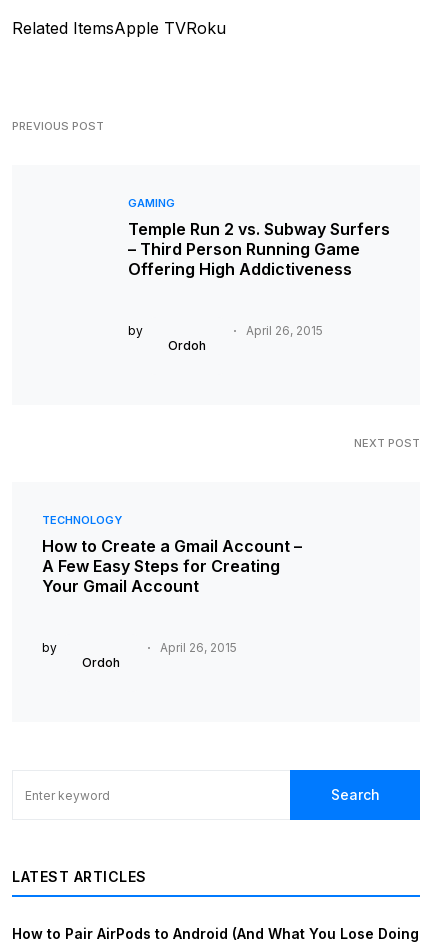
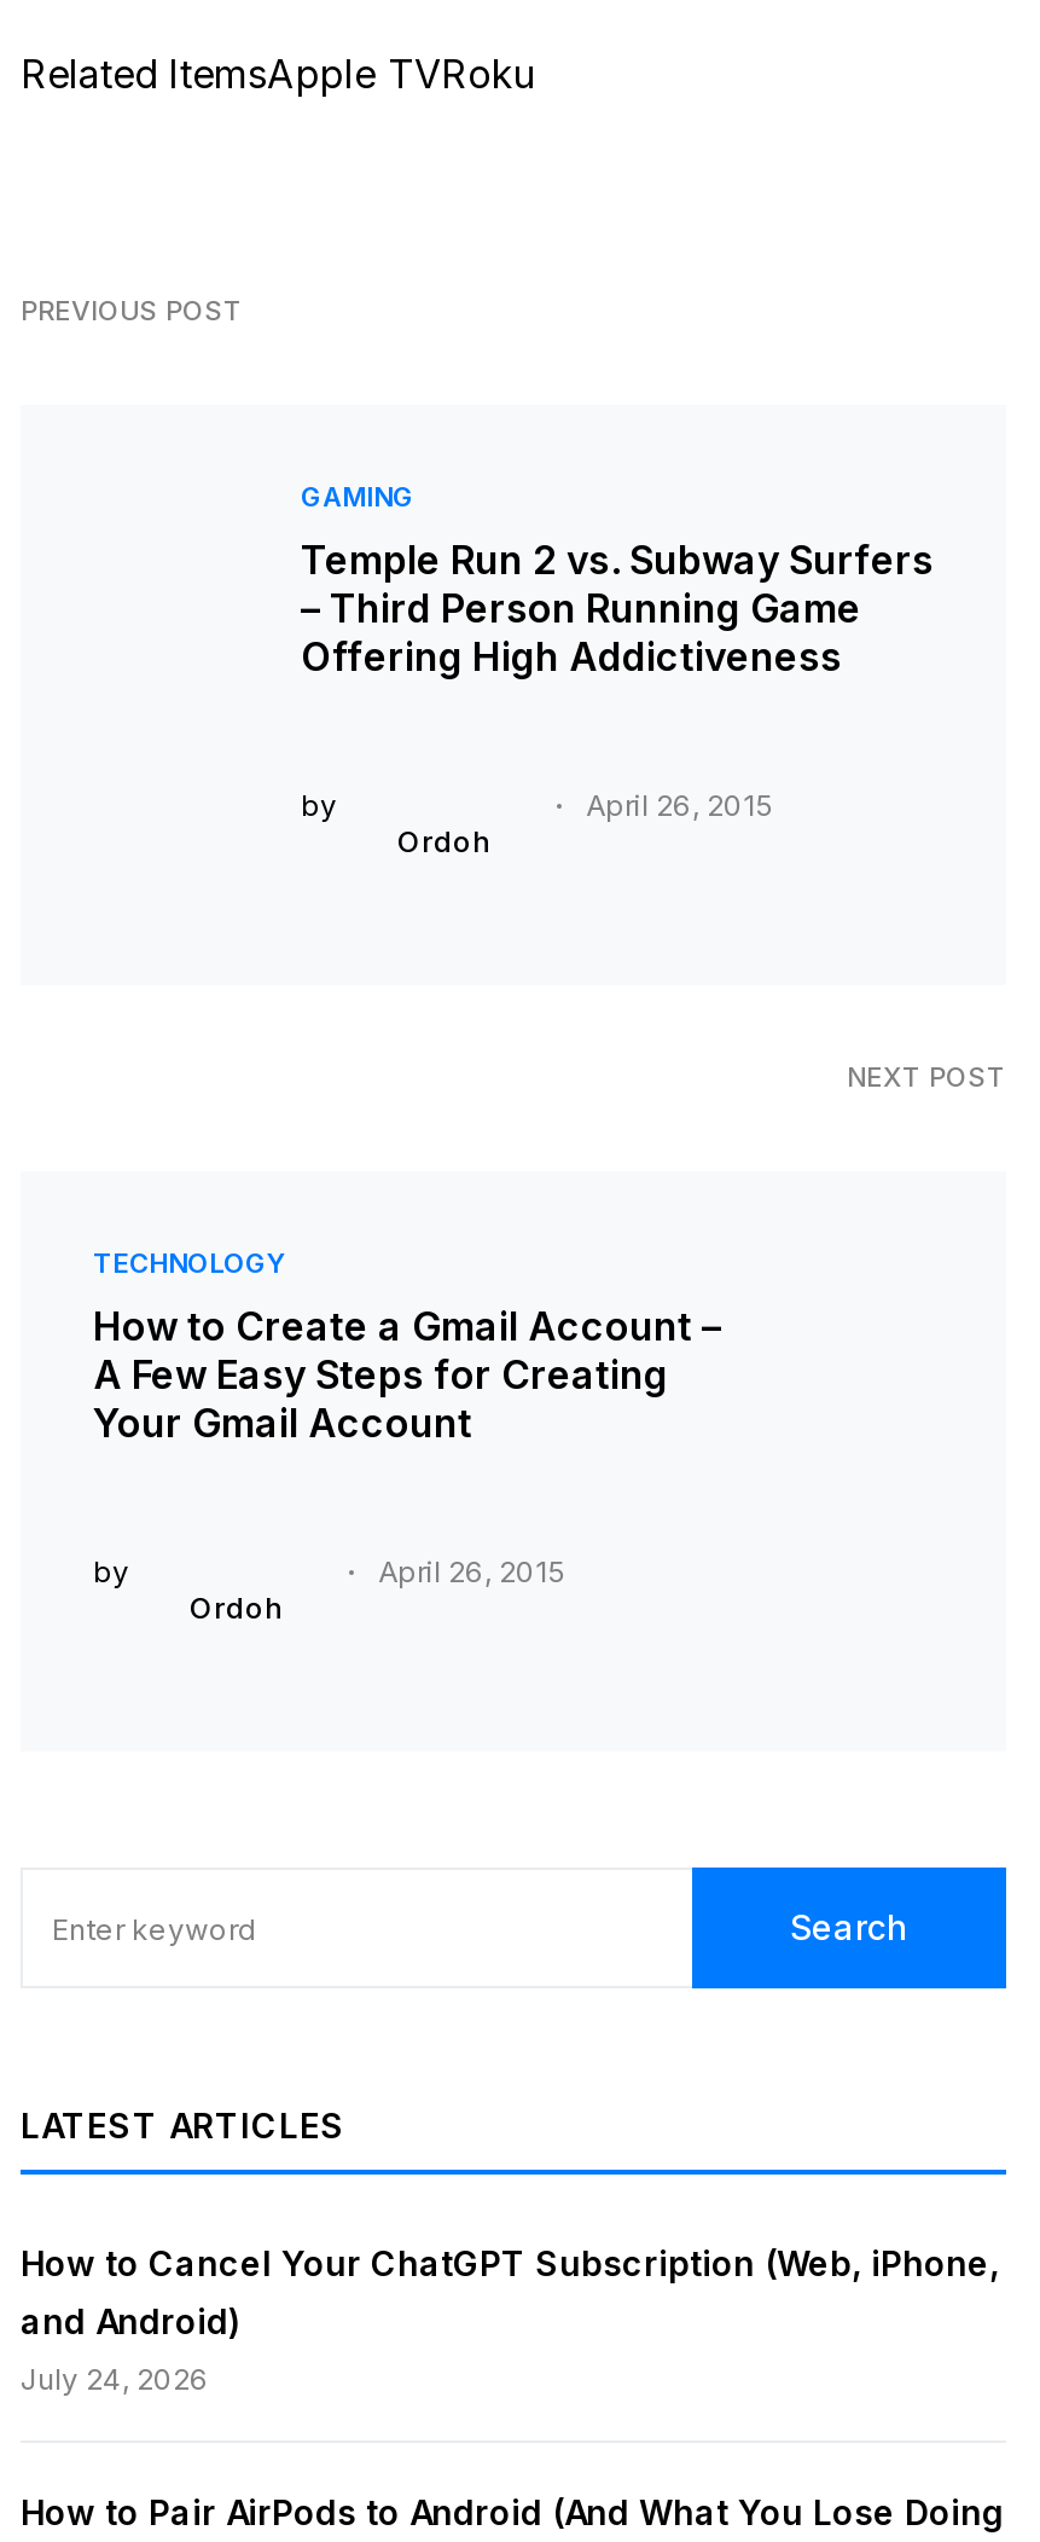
+ How to Cancel Your ChatGPT Subscription (Web, iPhone,
+ and Android)
+ July 24, 2026
